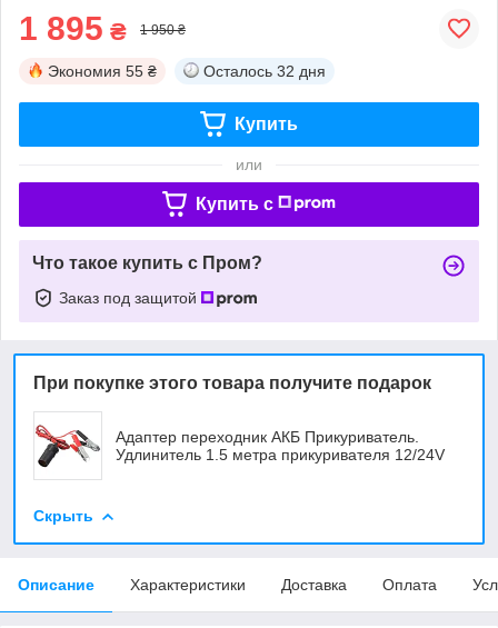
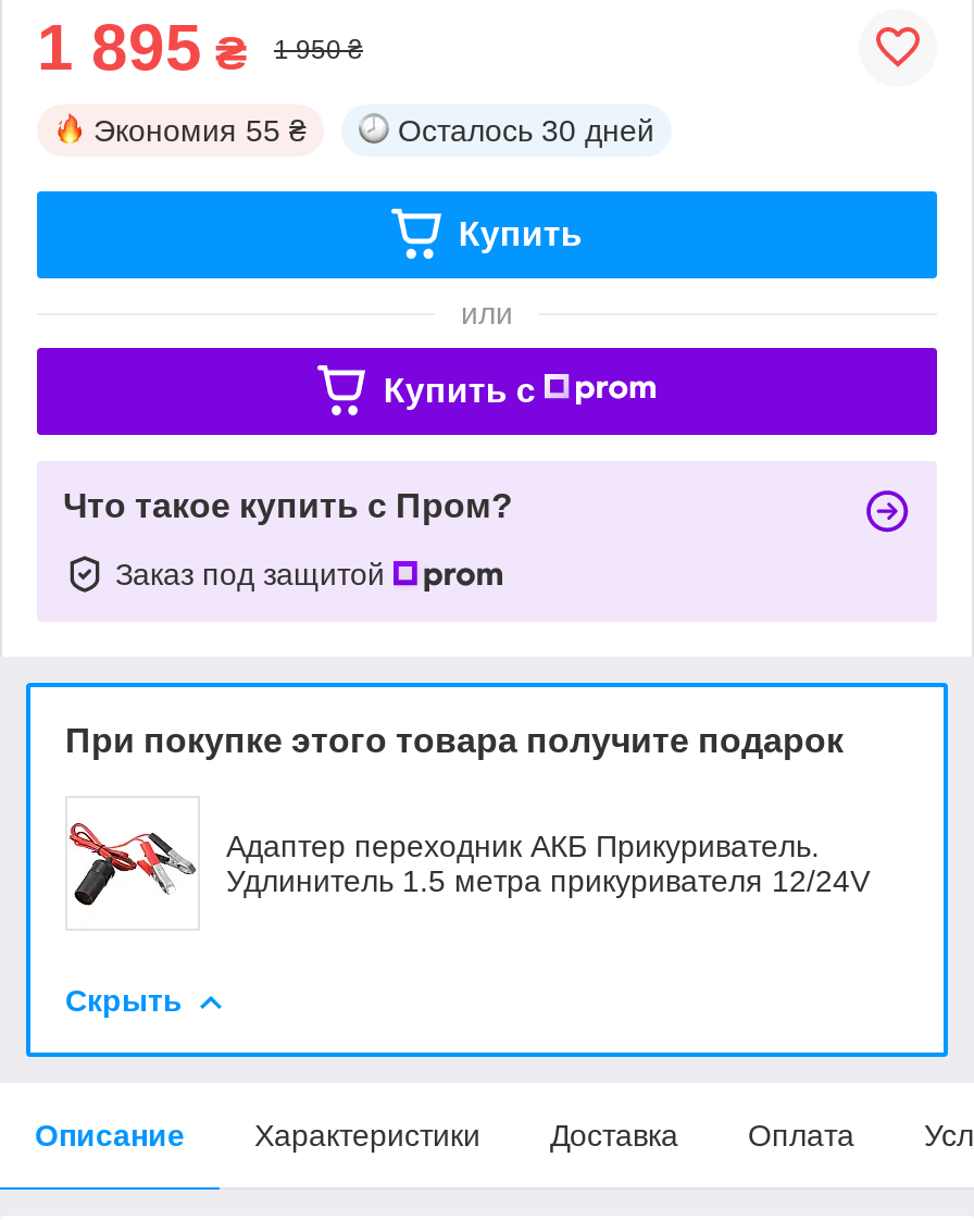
- Осталось 32 дня
+ Осталось 30 дней
